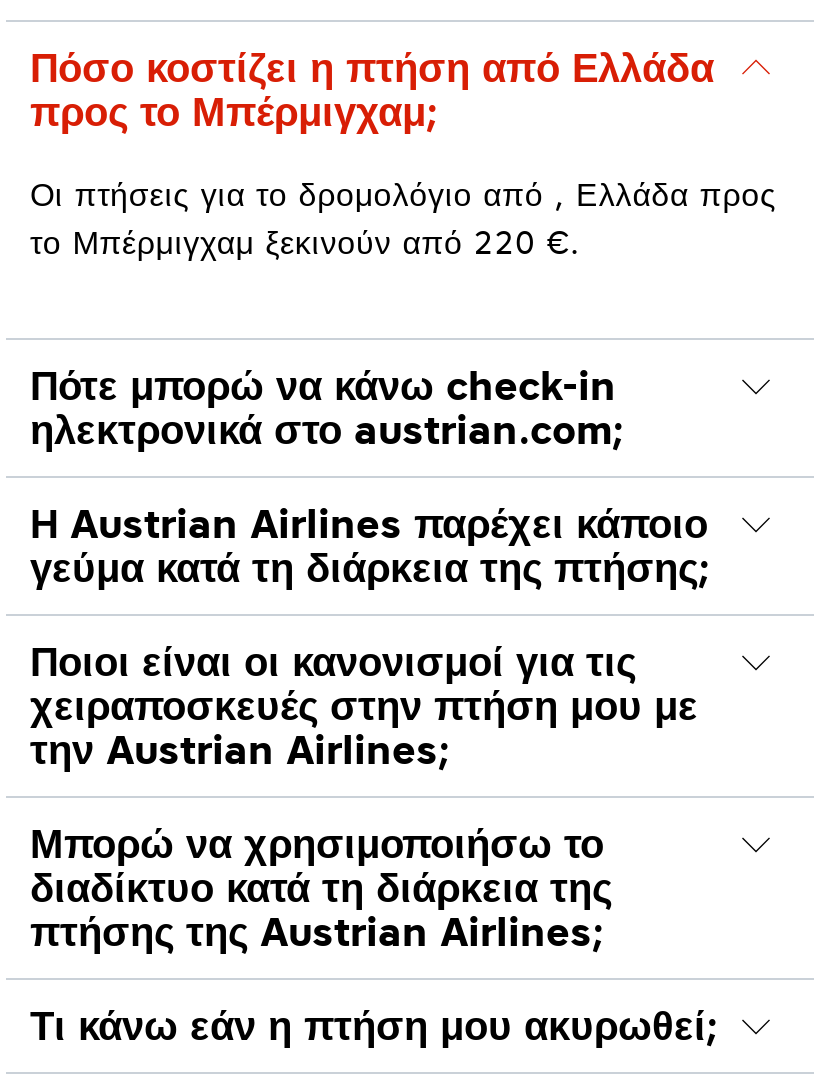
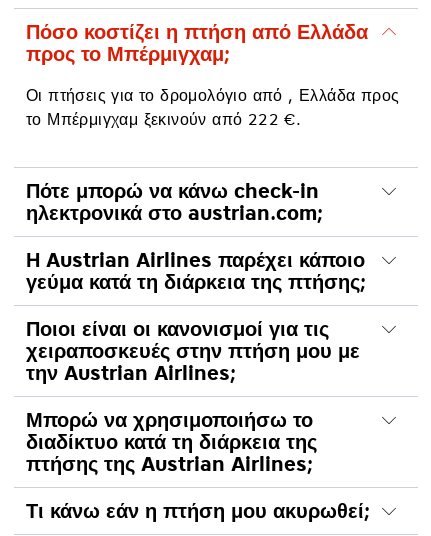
- το Μπέρμιγχαμ ξεκινούν από 220 €.
+ το Μπέρμιγχαμ ξεκινούν από 222 €.
